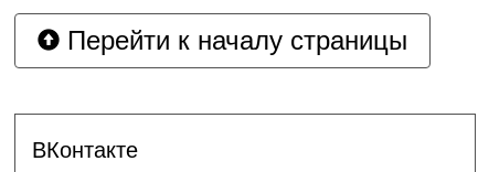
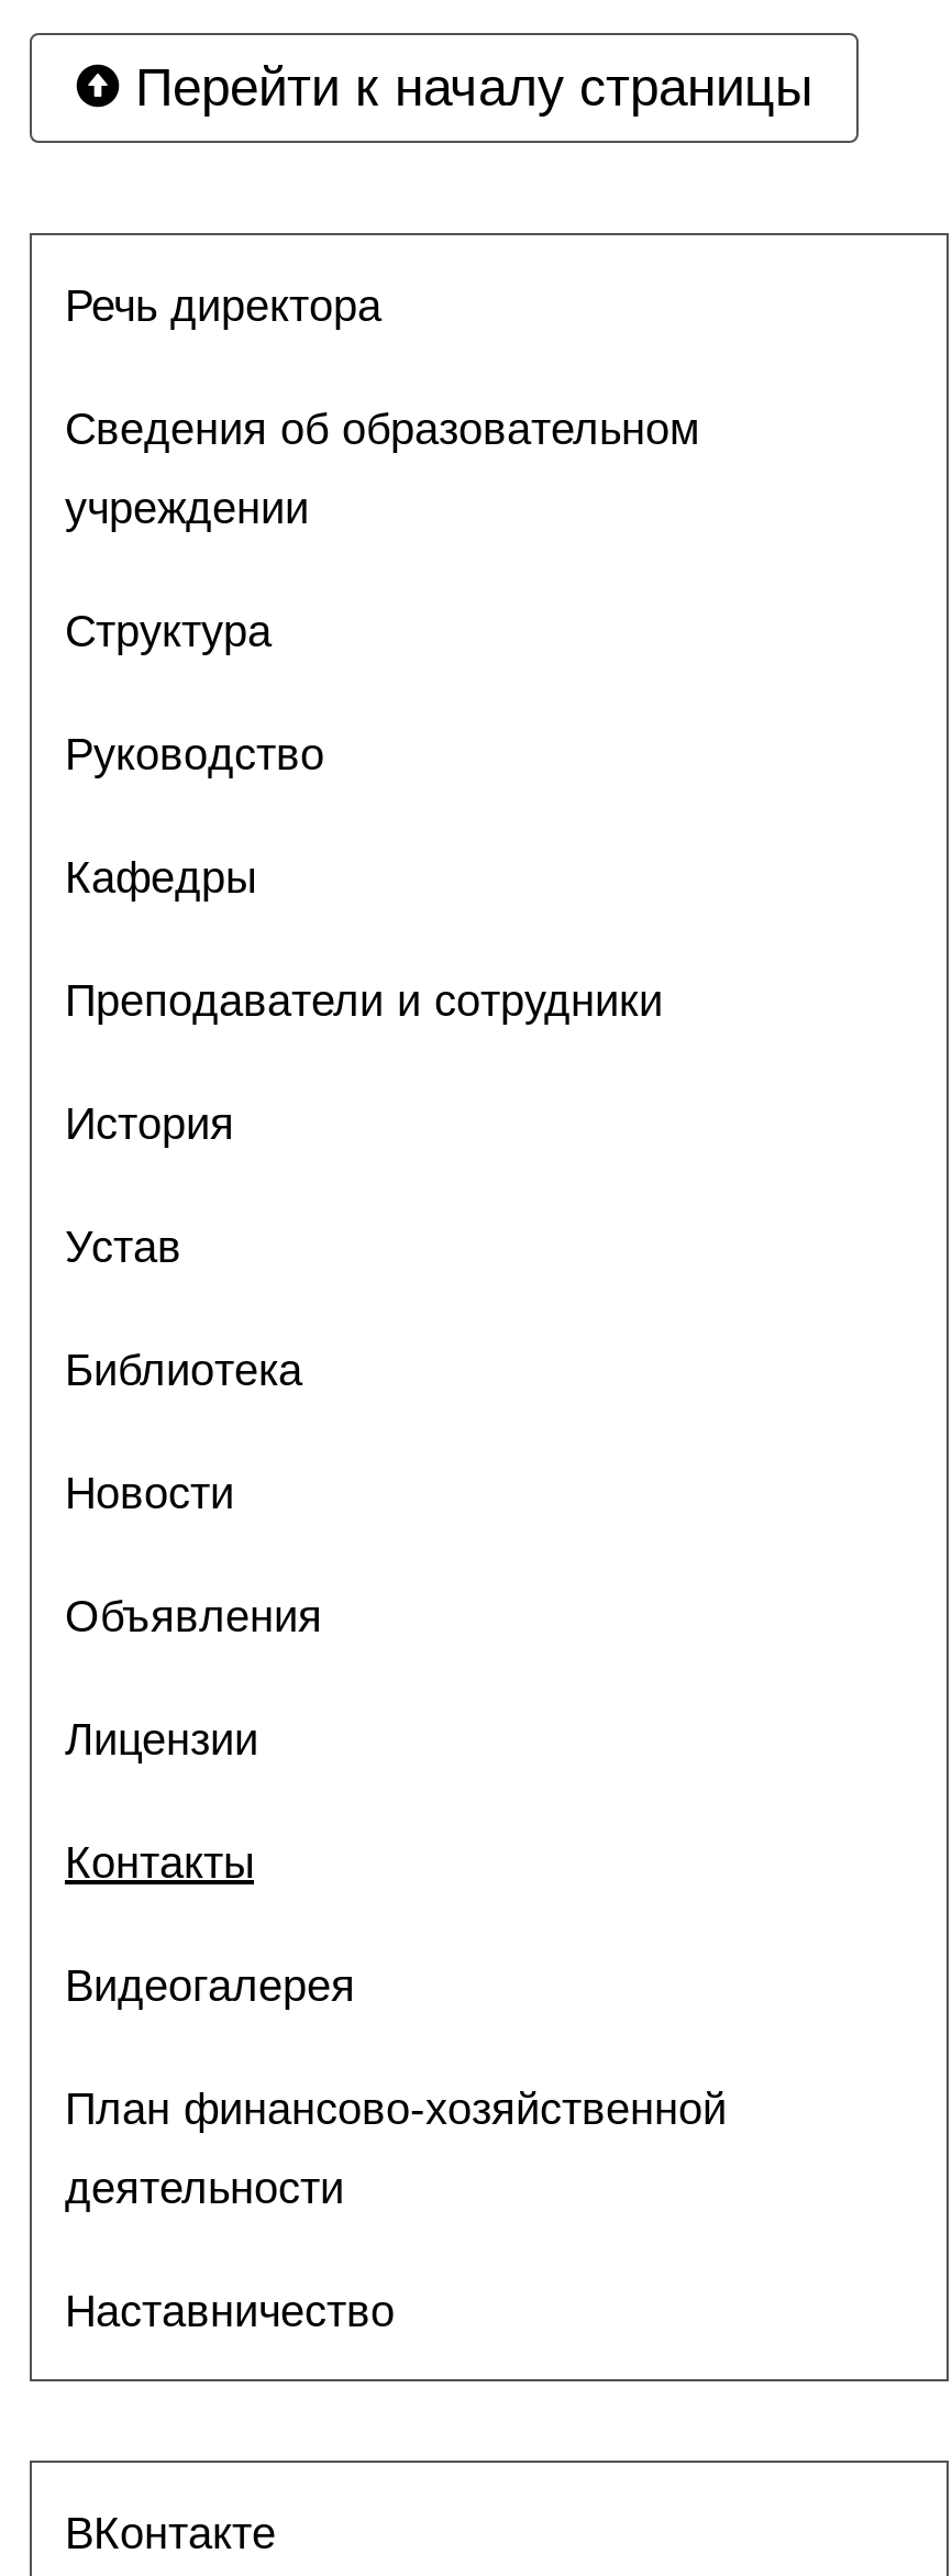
+ Речь директора
+ Сведения об образовательном
+ учреждении
+ Структура
+ Руководство
+ Кафедры
+ Преподаватели и сотрудники
+ История
+ Устав
+ Библиотека
+ Новости
+ Объявления
+ Лицензии
+ Контакты
+ Видеогалерея
+ План финансово-хозяйственной
+ деятельности
+ Наставничество
